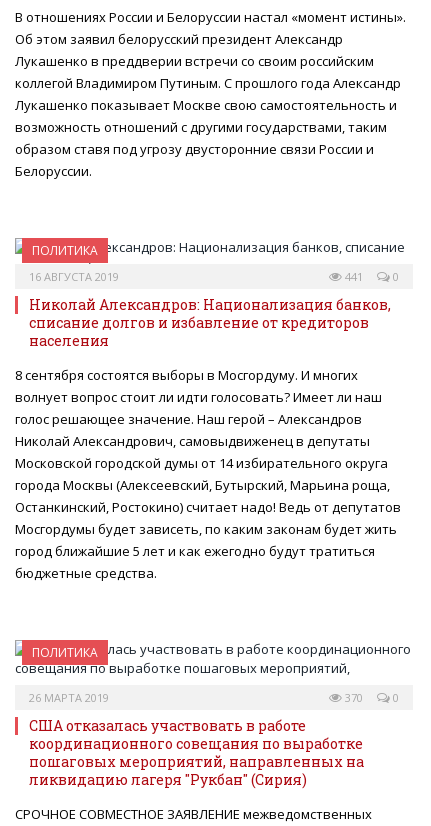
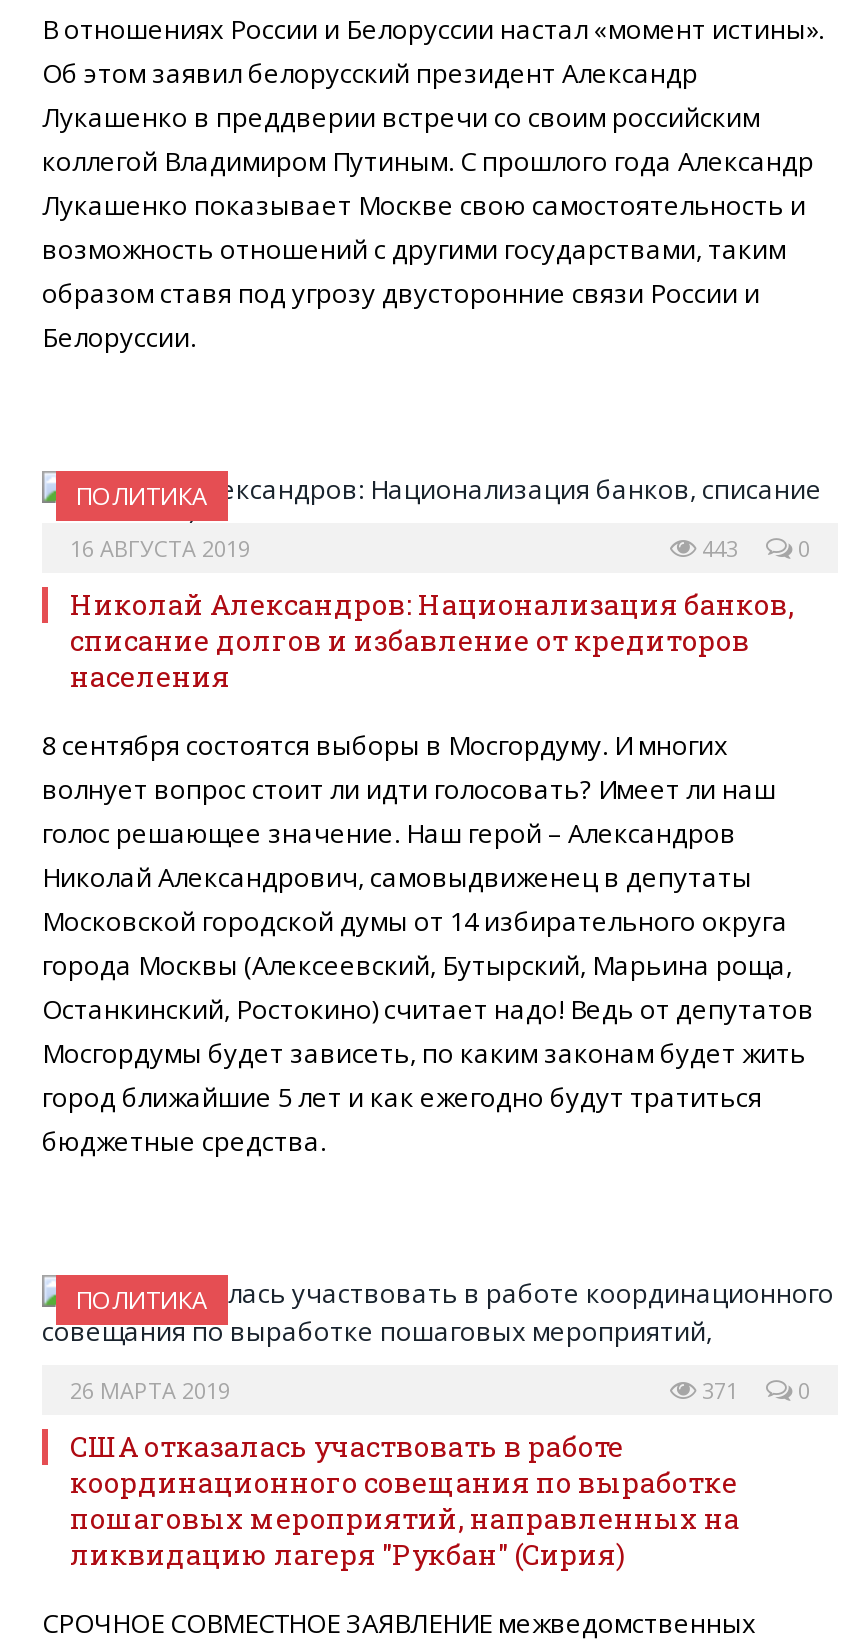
- 441 0
+ 443 0

- 370 0
+ 371 0
